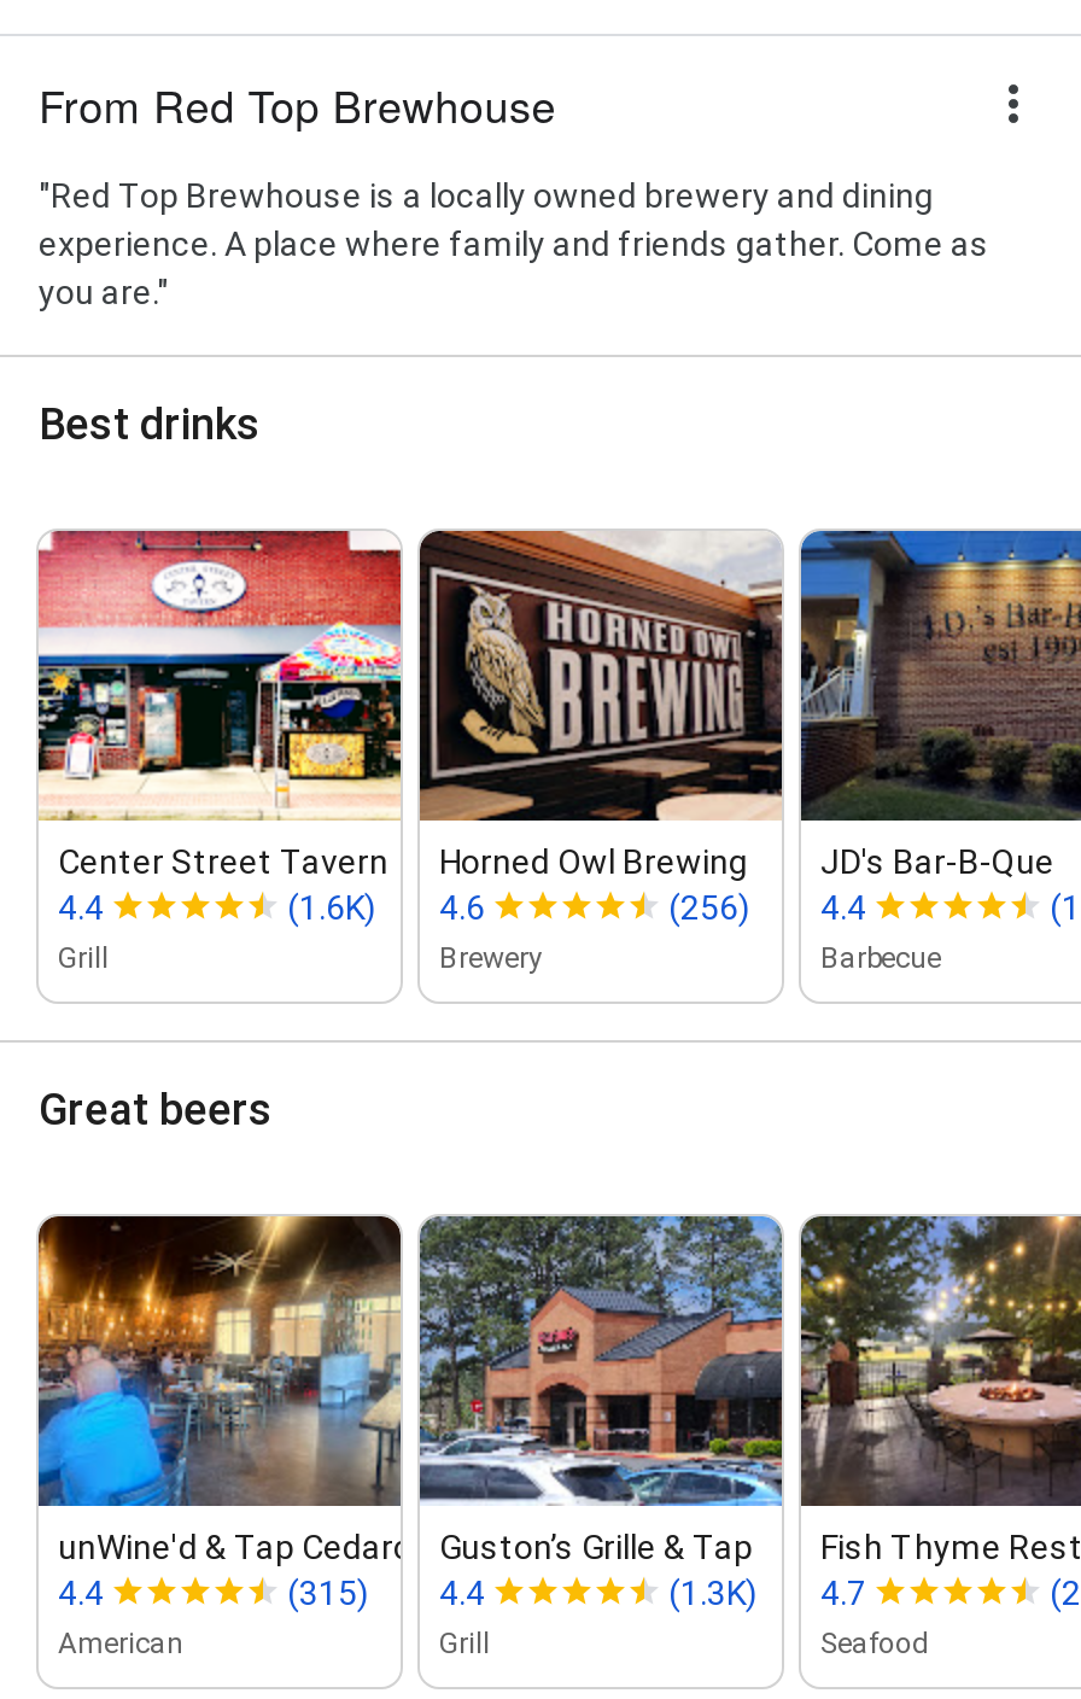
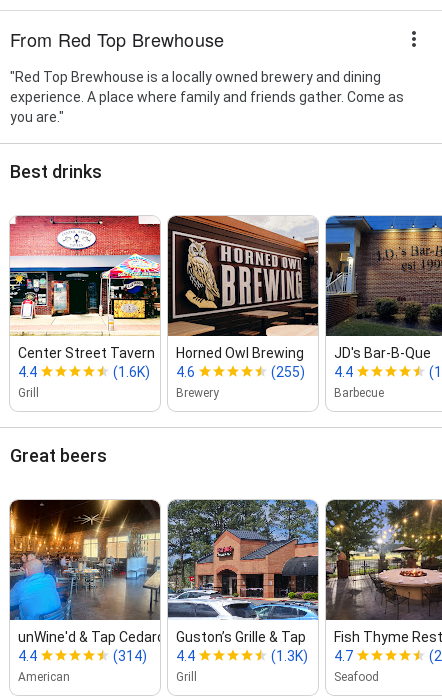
- (256) 4.4
+ (255) 4.4

- (315) 4.4
+ (314) 4.4
